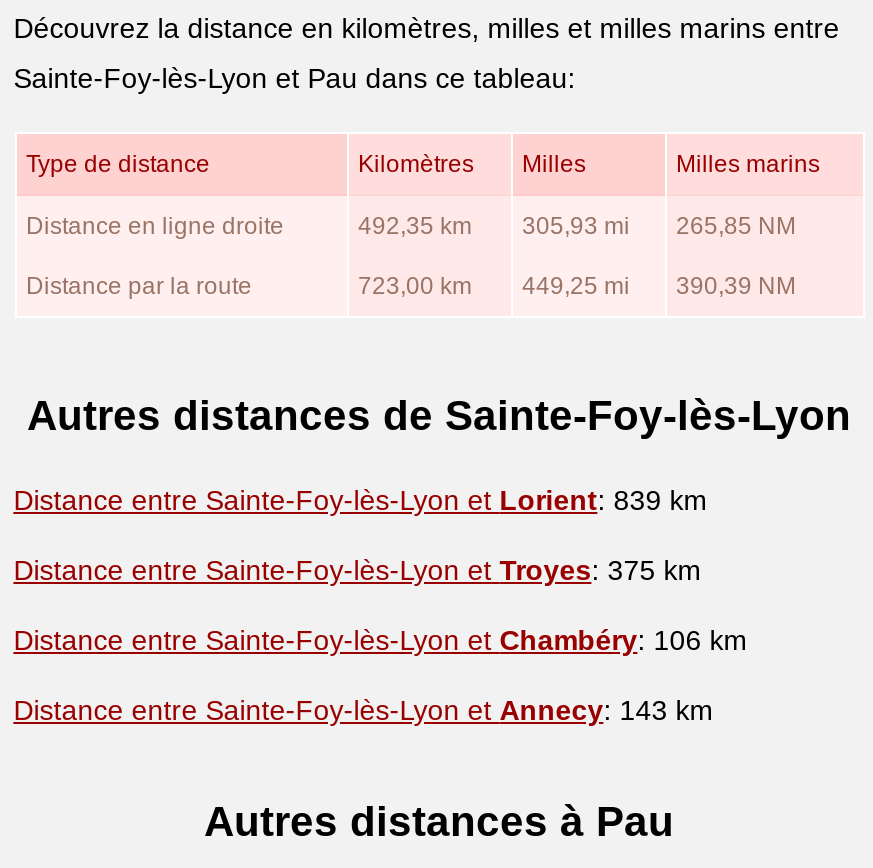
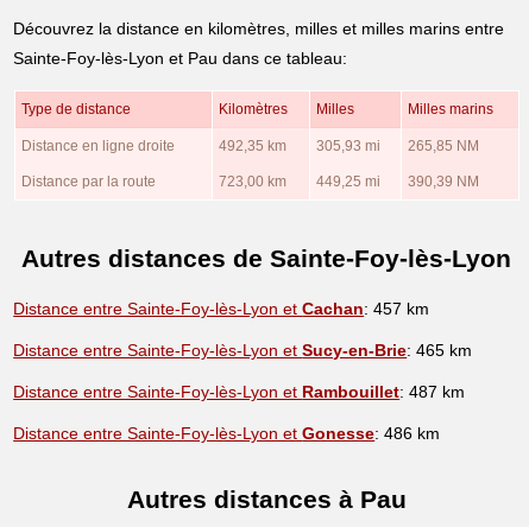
- Distance entre Sainte-Foy-lès-Lyon et Lorient: 839 km
+ Distance entre Sainte-Foy-lès-Lyon et Cachan: 457 km

- Distance entre Sainte-Foy-lès-Lyon et Troyes: 375 km
+ Distance entre Sainte-Foy-lès-Lyon et Sucy-en-Brie: 465 km

- Distance entre Sainte-Foy-lès-Lyon et Chambéry: 106 km
+ Distance entre Sainte-Foy-lès-Lyon et Rambouillet: 487 km

- Distance entre Sainte-Foy-lès-Lyon et Annecy: 143 km
+ Distance entre Sainte-Foy-lès-Lyon et Gonesse: 486 km
